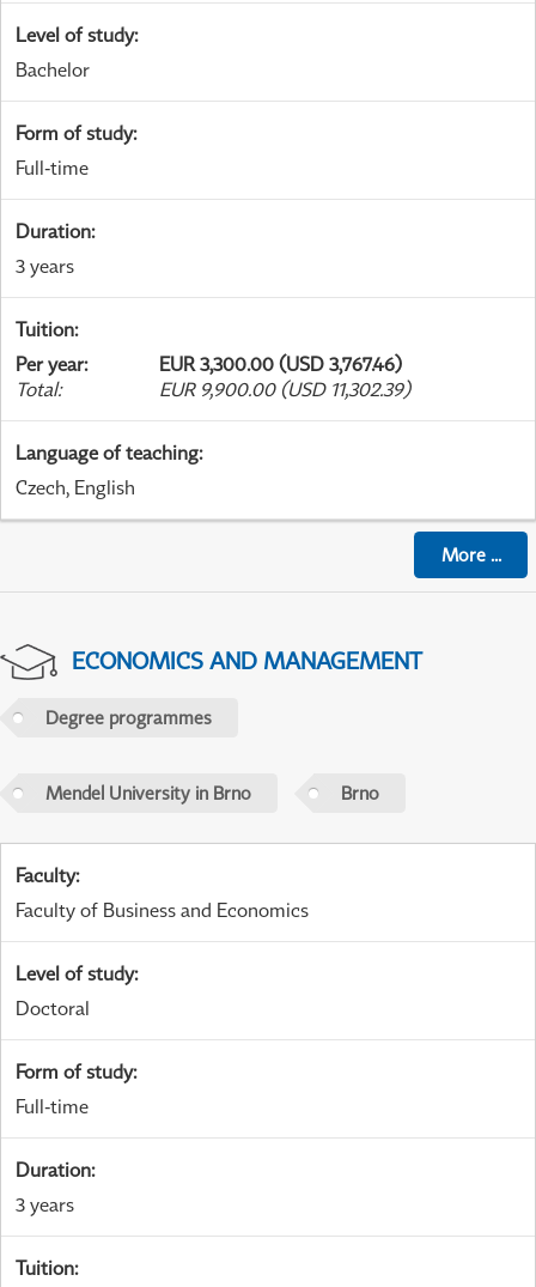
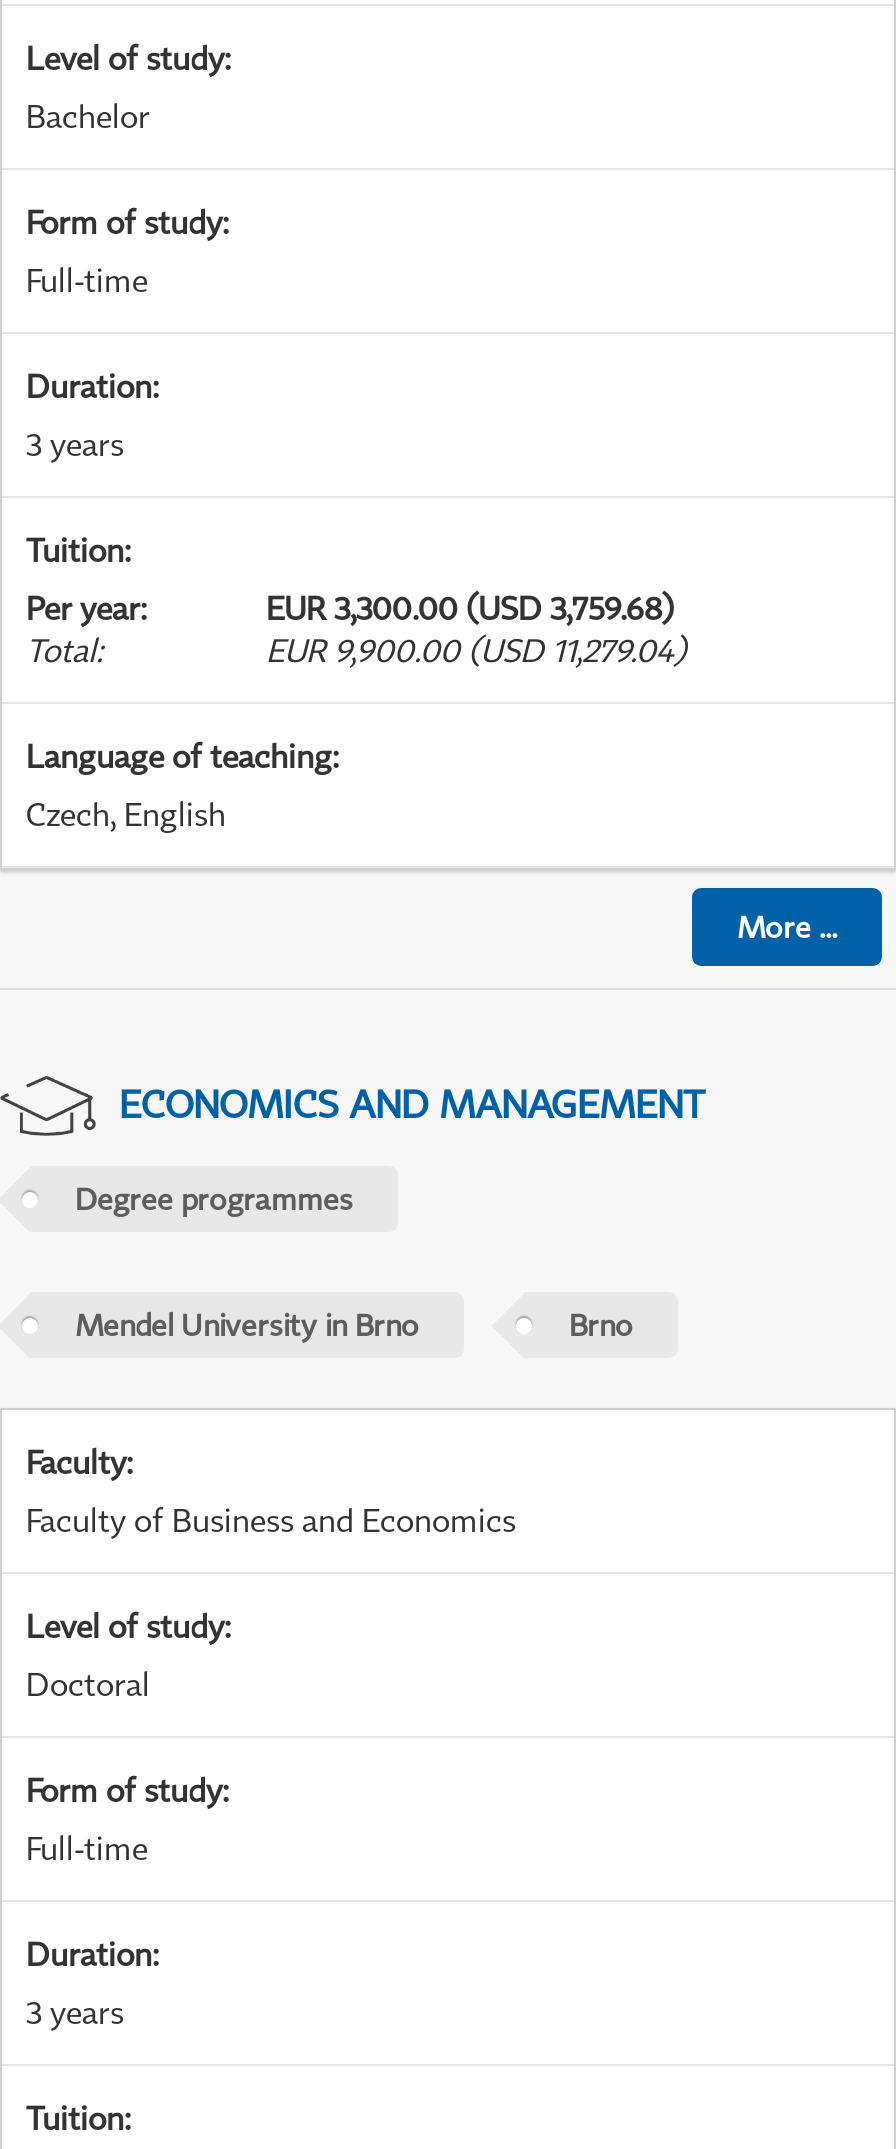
- EUR 3,300.00 (USD 3,767.46)
+ EUR 3,300.00 (USD 3,759.68)

- EUR 9,900.00 (USD 11,302.39)
+ EUR 9,900.00 (USD 11,279.04)
